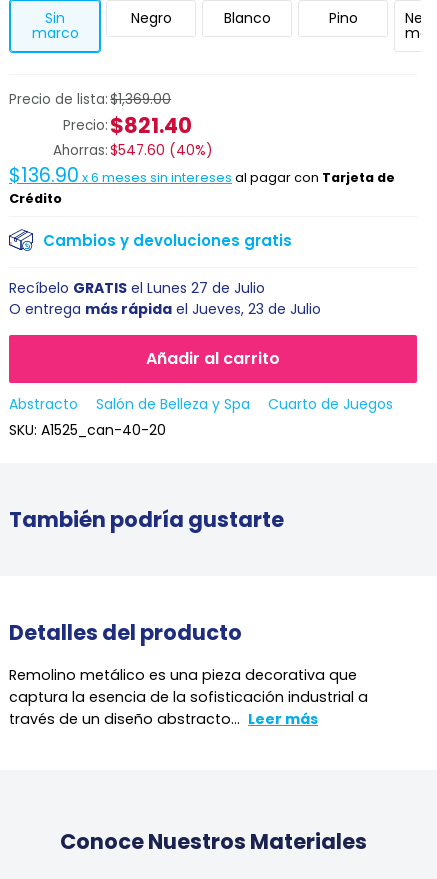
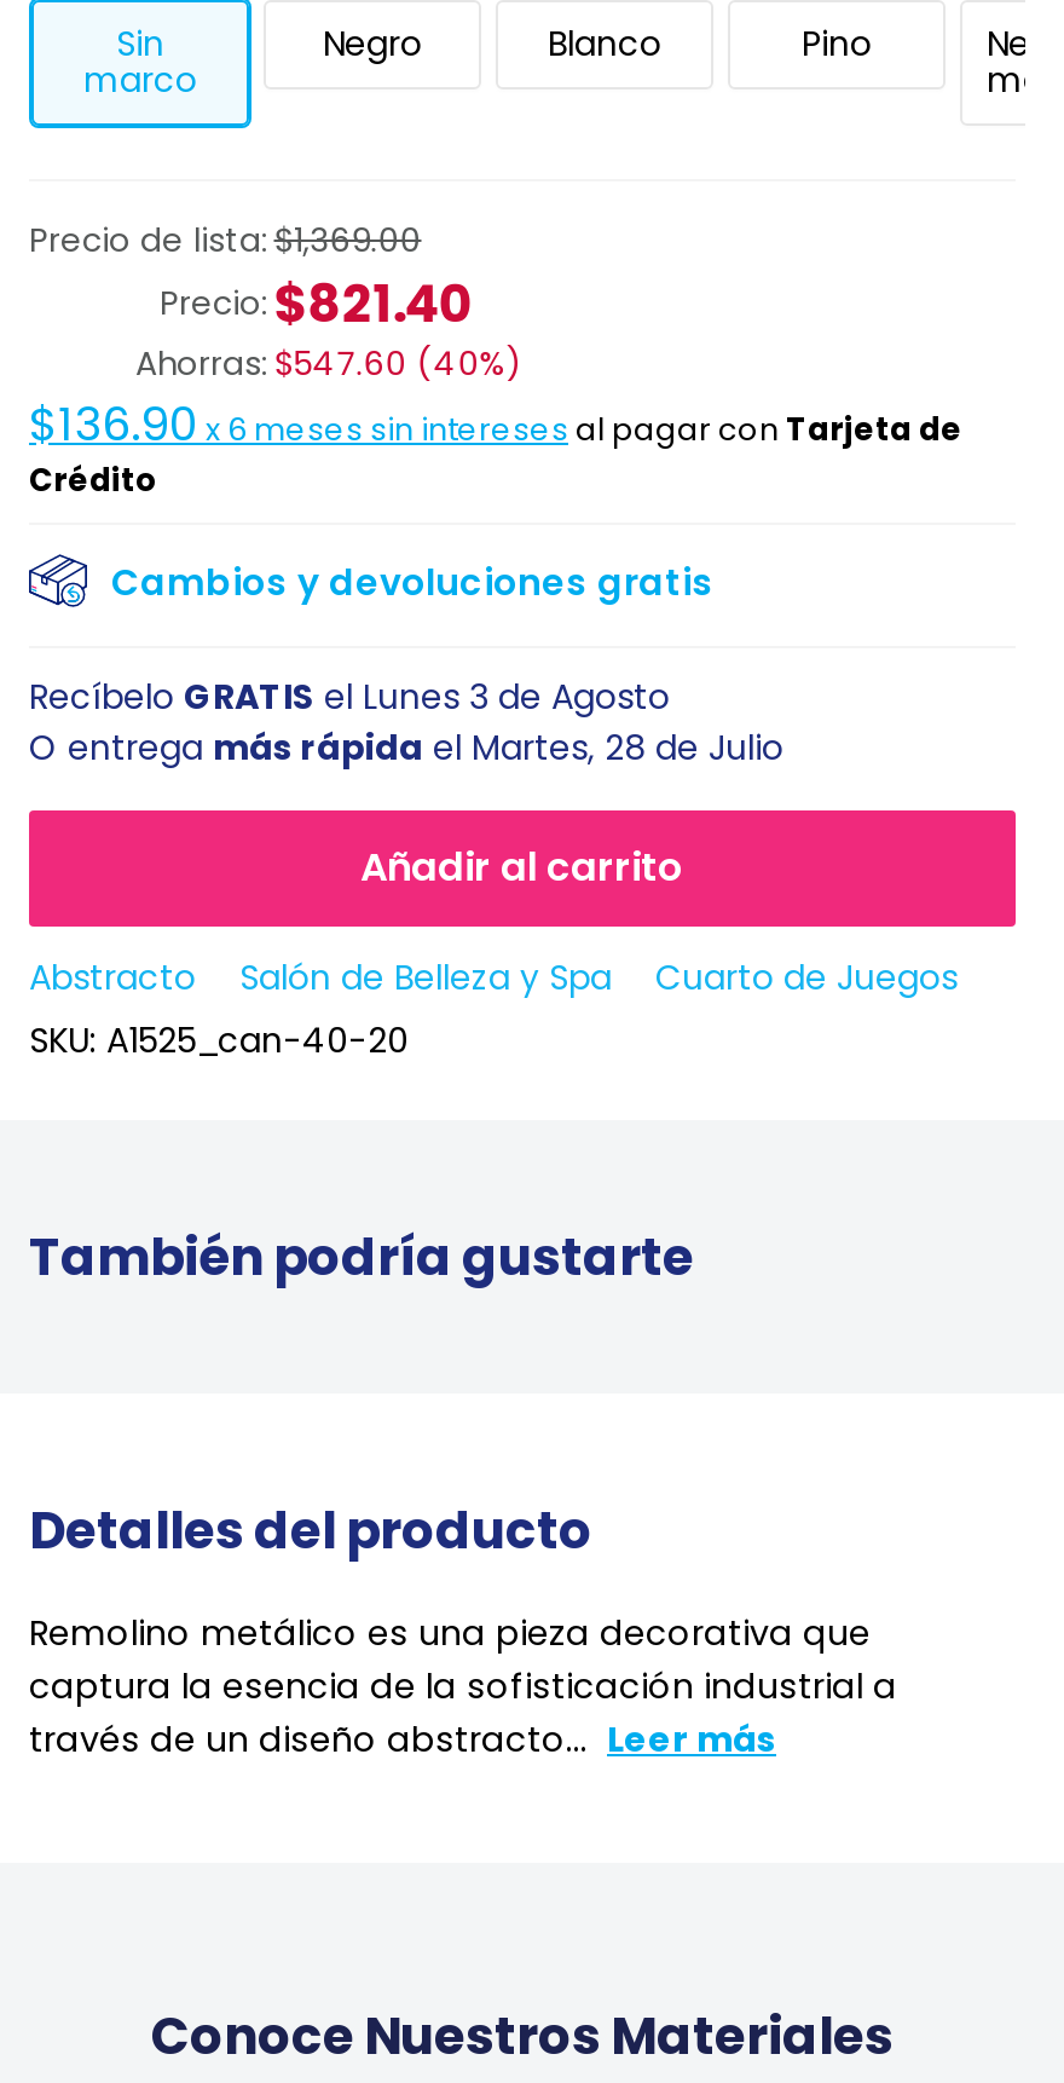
- Recíbelo GRATIS el Lunes 27 de Julio
+ Recíbelo GRATIS el Lunes 3 de Agosto

- O entrega más rápida el Jueves, 23 de Julio
+ O entrega más rápida el Martes, 28 de Julio
